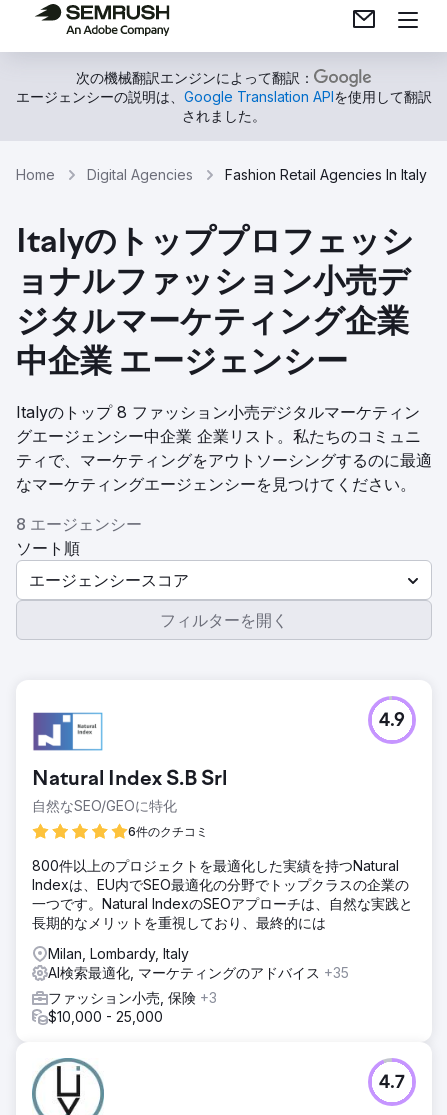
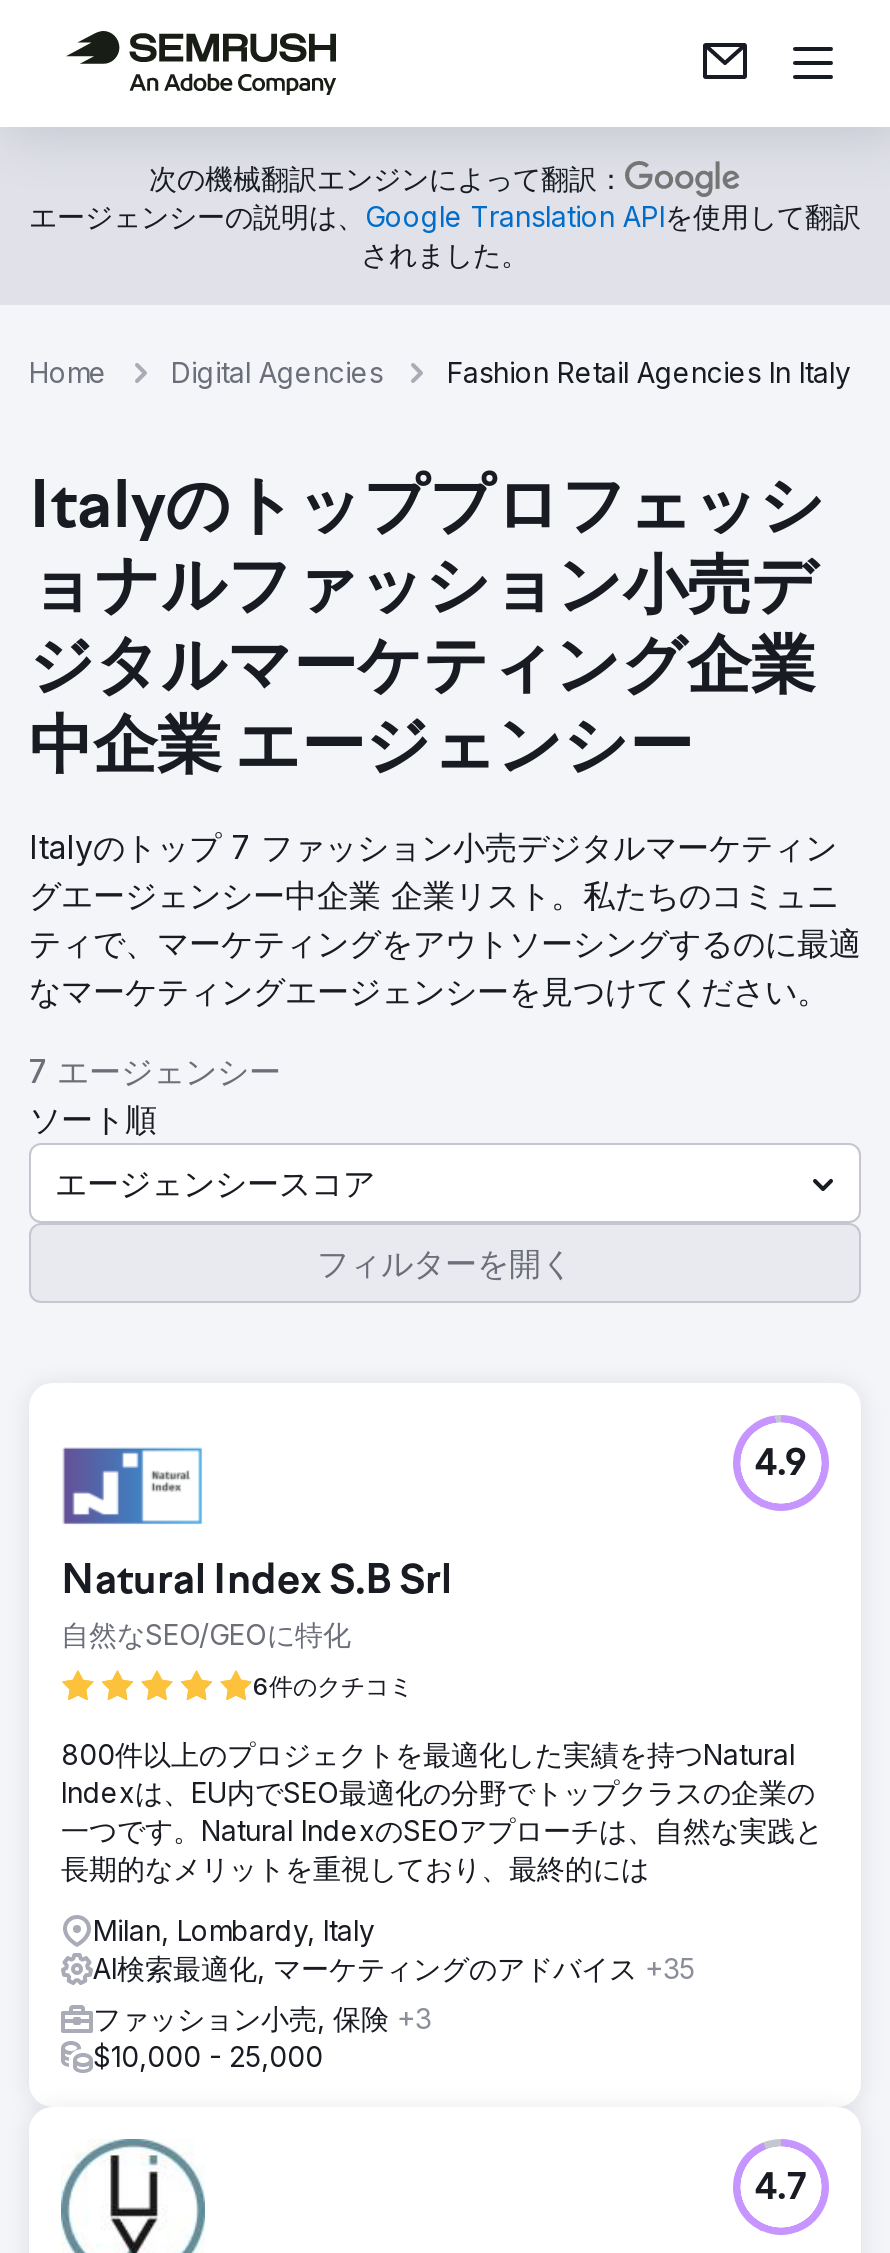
- Italyのトップ 8 ファッション小売デジタルマーケティン
+ Italyのトップ 7 ファッション小売デジタルマーケティン

- 8 エージェンシー
+ 7 エージェンシー
